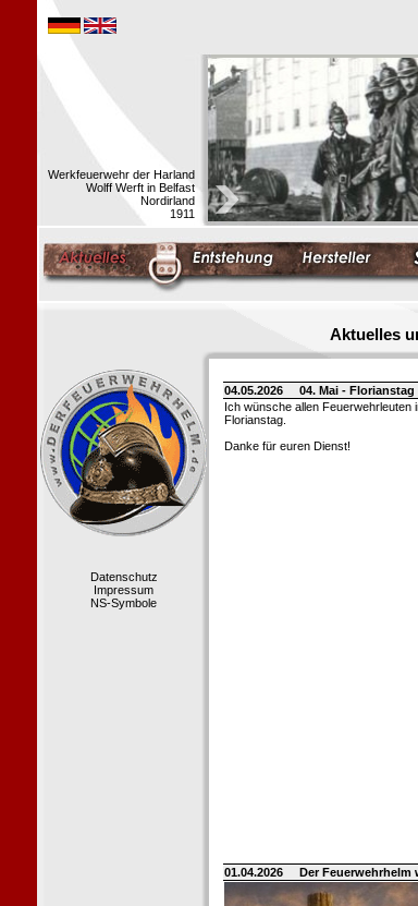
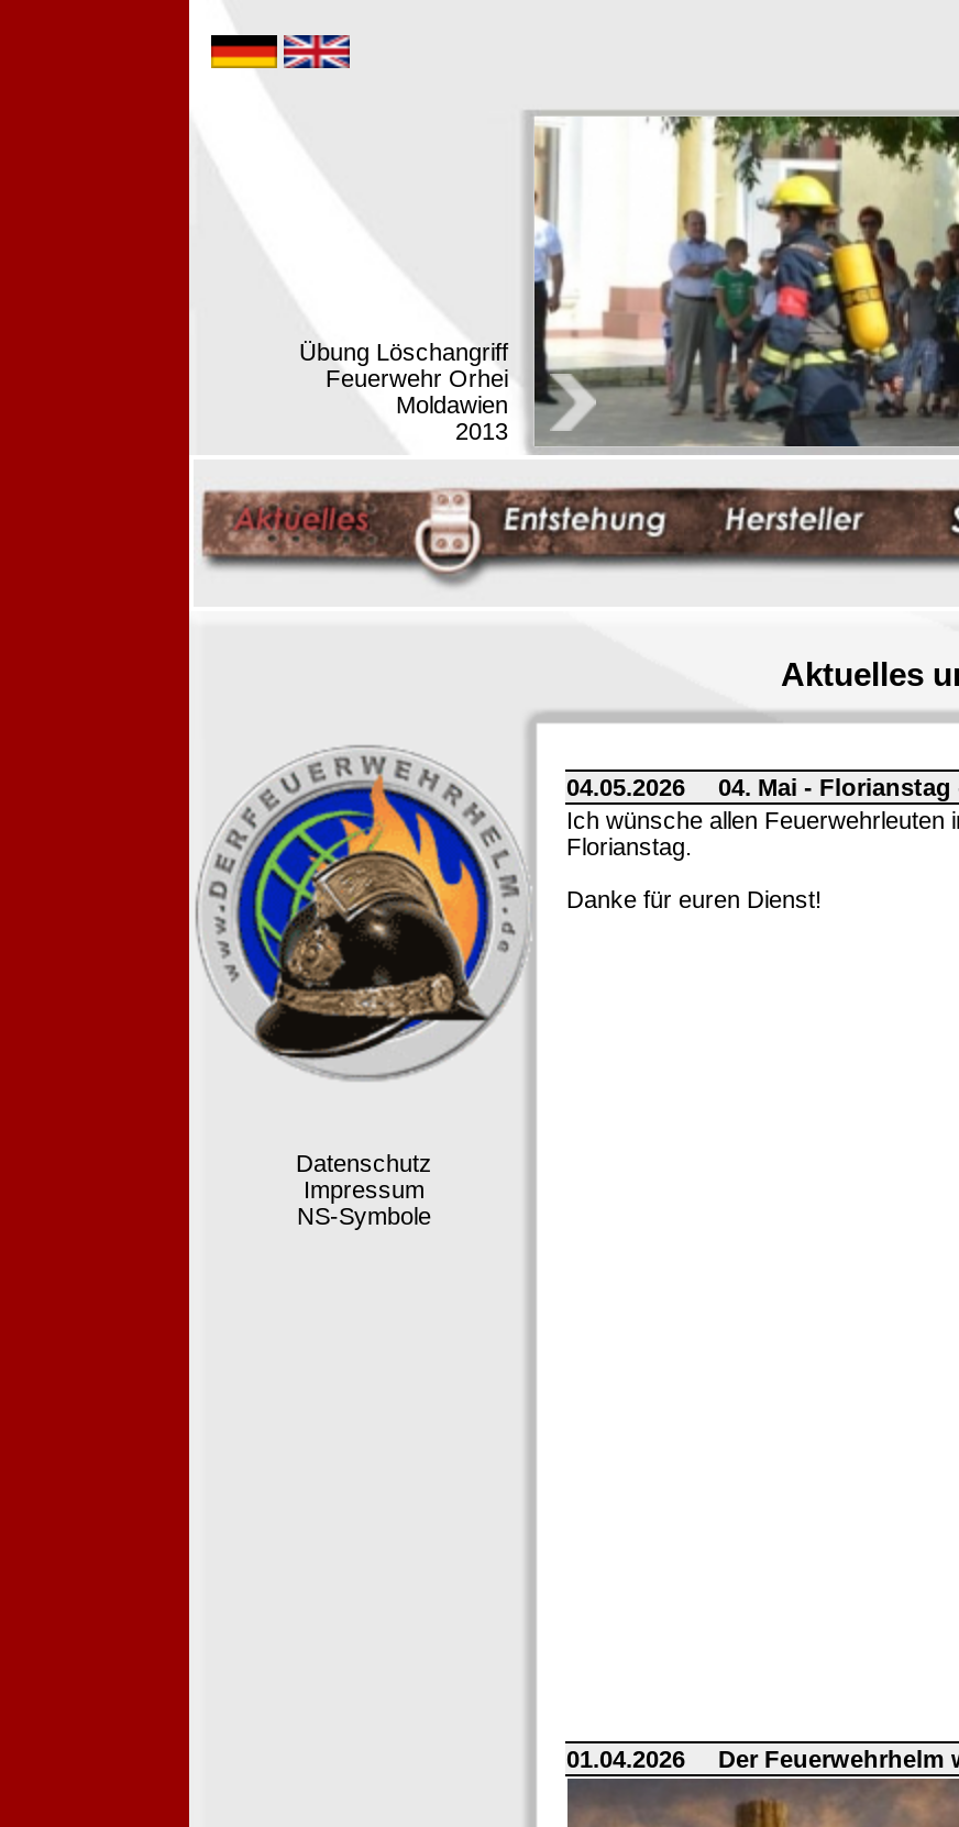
- [image]
- Werkfeuerwehr der Harland
- Wolff Werft in Belfast
- Nordirland
- 1911
+ [image]
+ Übung Löschangriff
+ Feuerwehr Orhei
+ Moldawien
+ 2013
